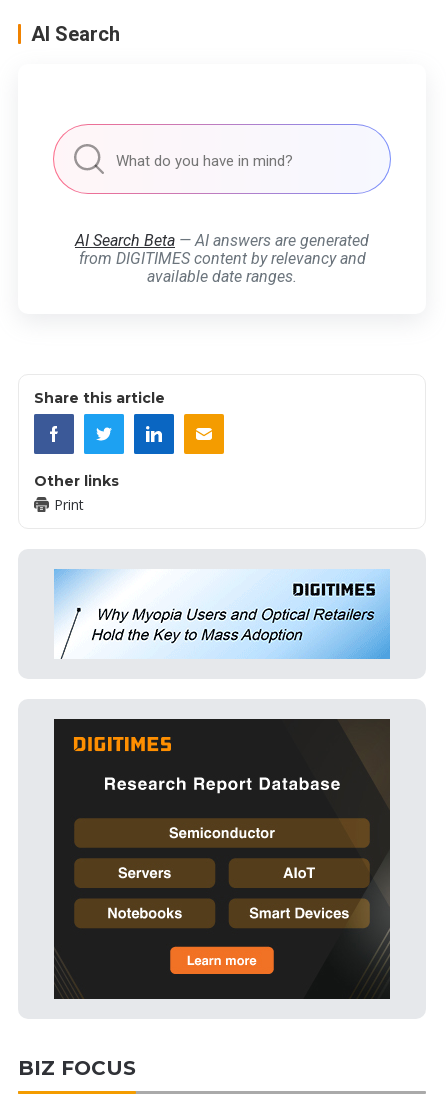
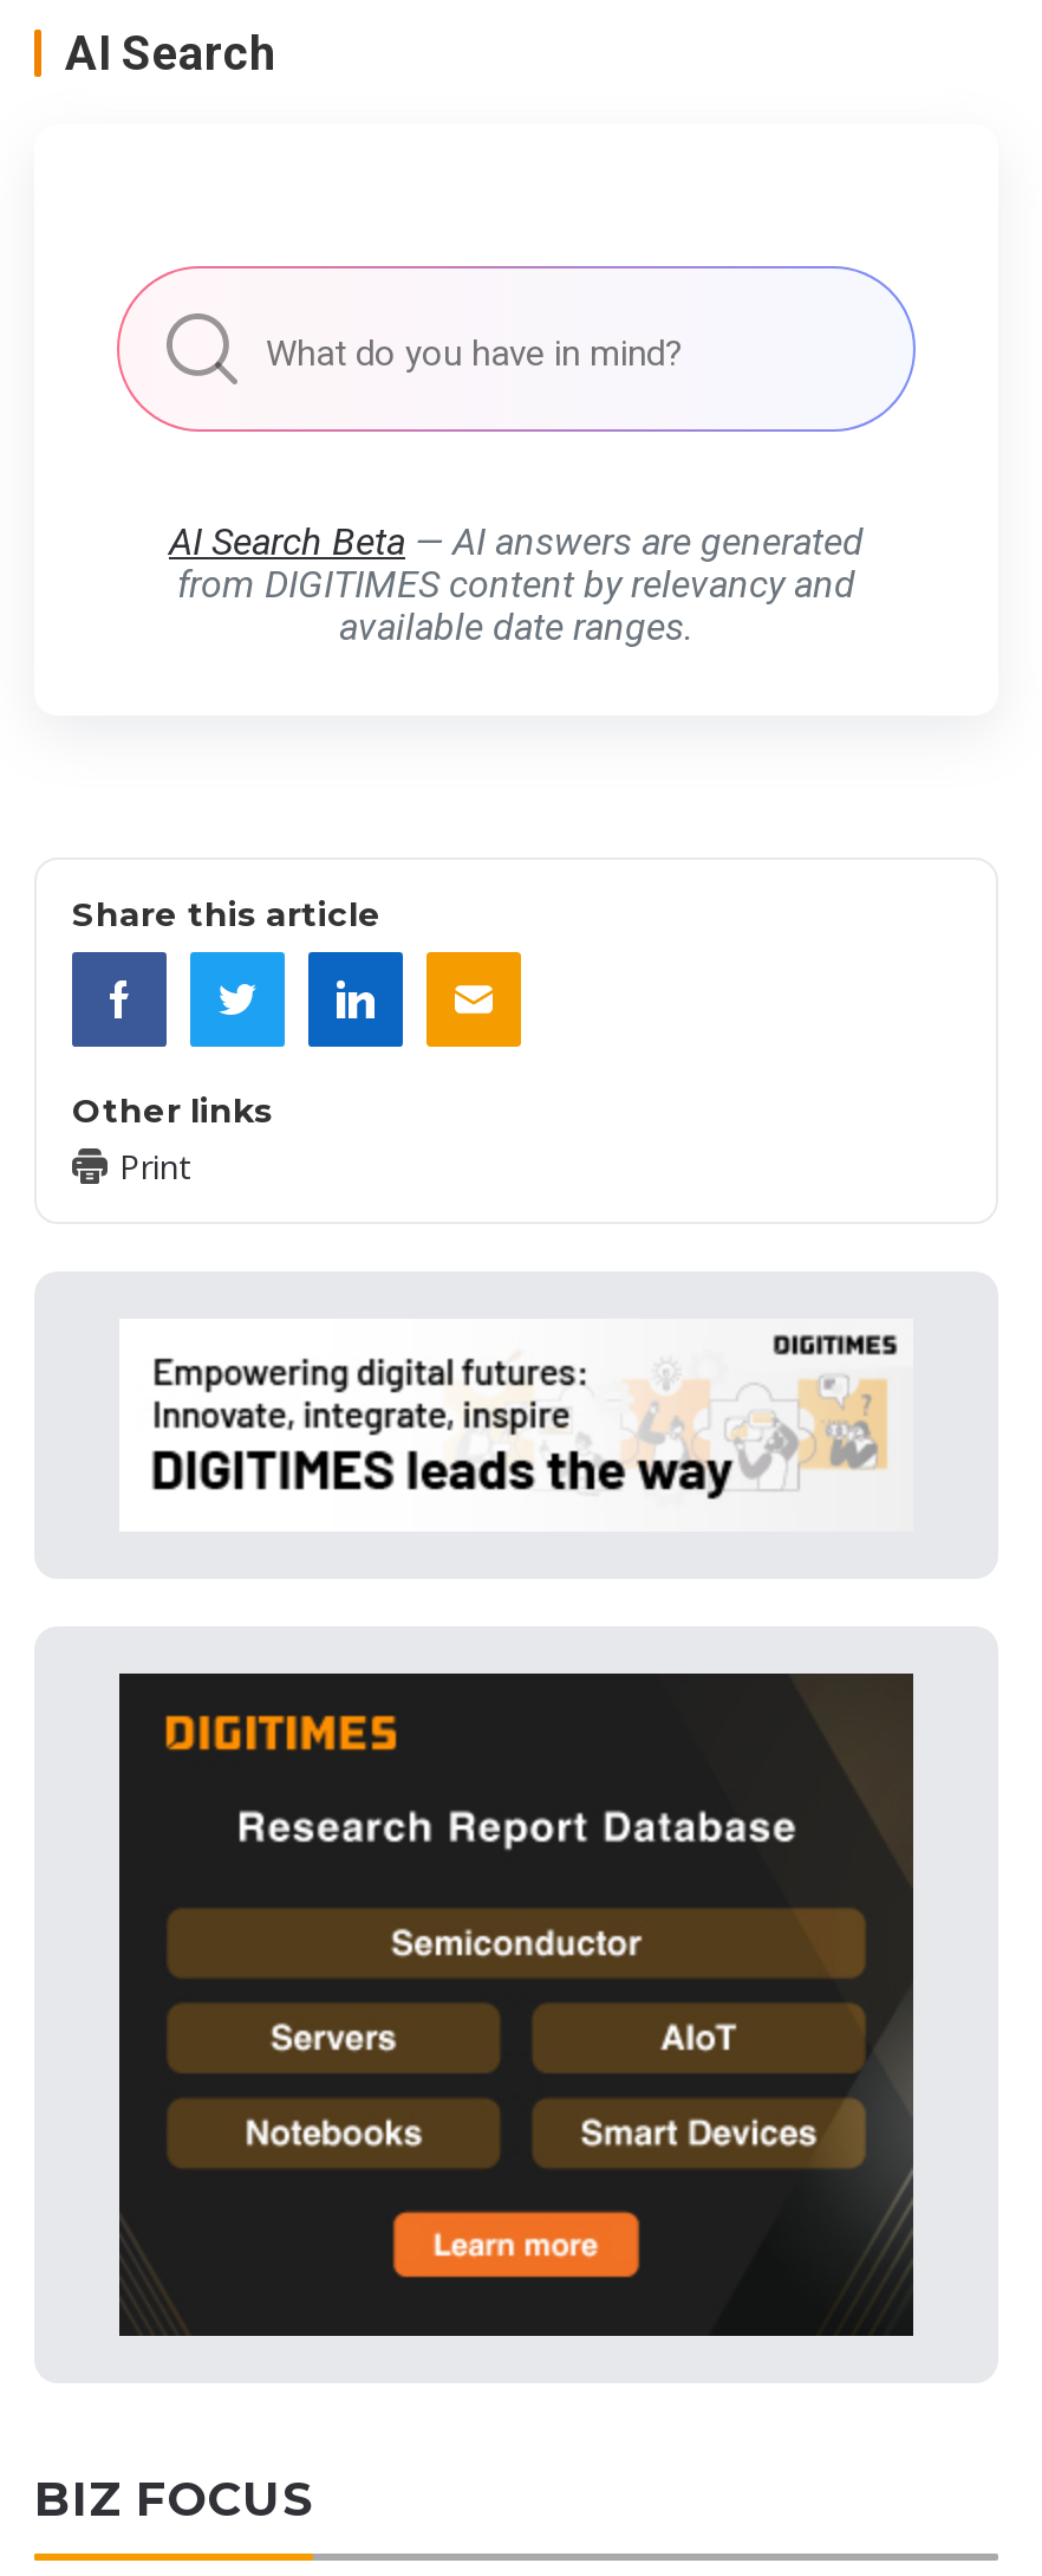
- [image]
+ [image]
